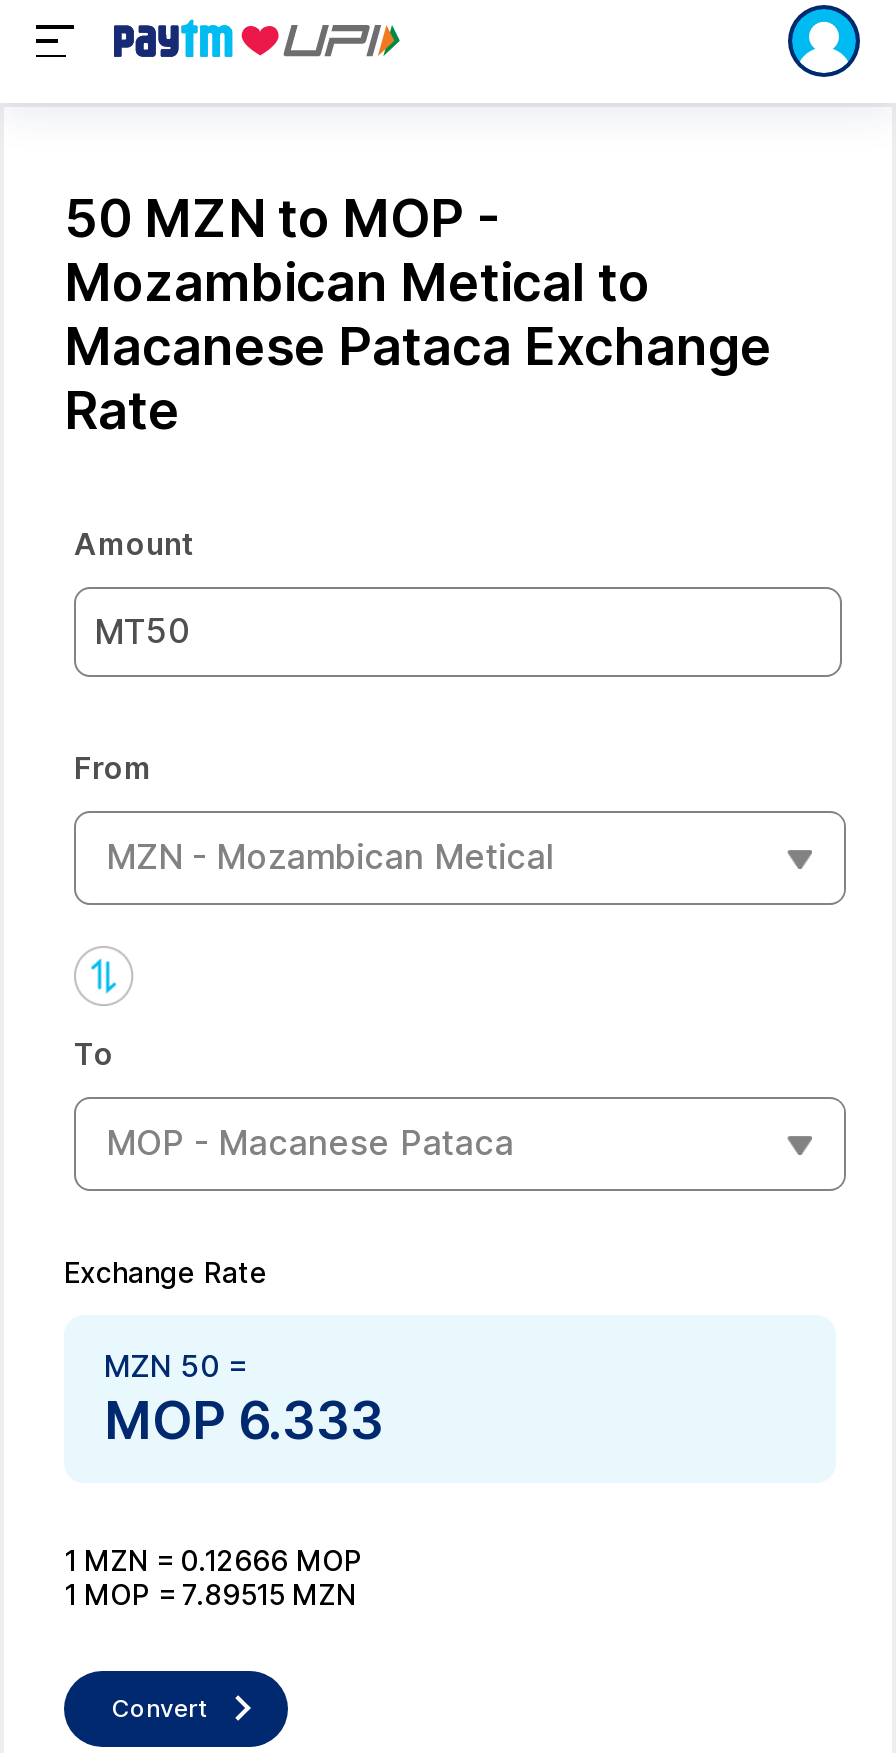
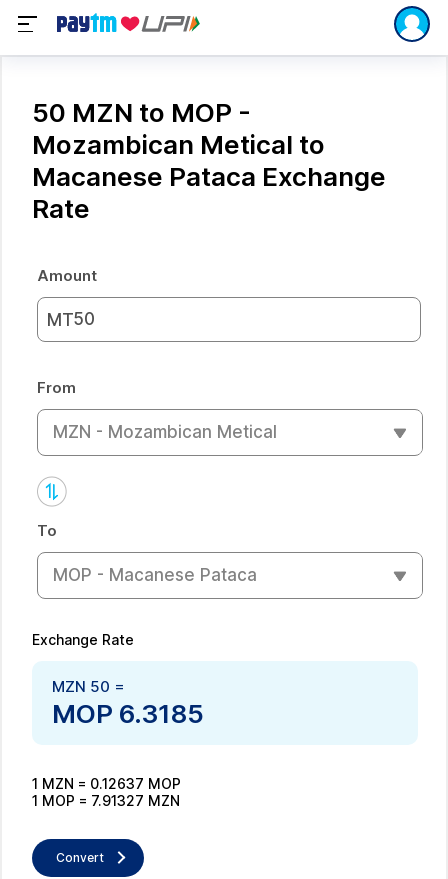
- MOP 6.333
+ MOP 6.3185

- 1 MZN = 0.12666 MOP
+ 1 MZN = 0.12637 MOP

- 1 MOP = 7.89515 MZN
+ 1 MOP = 7.91327 MZN
